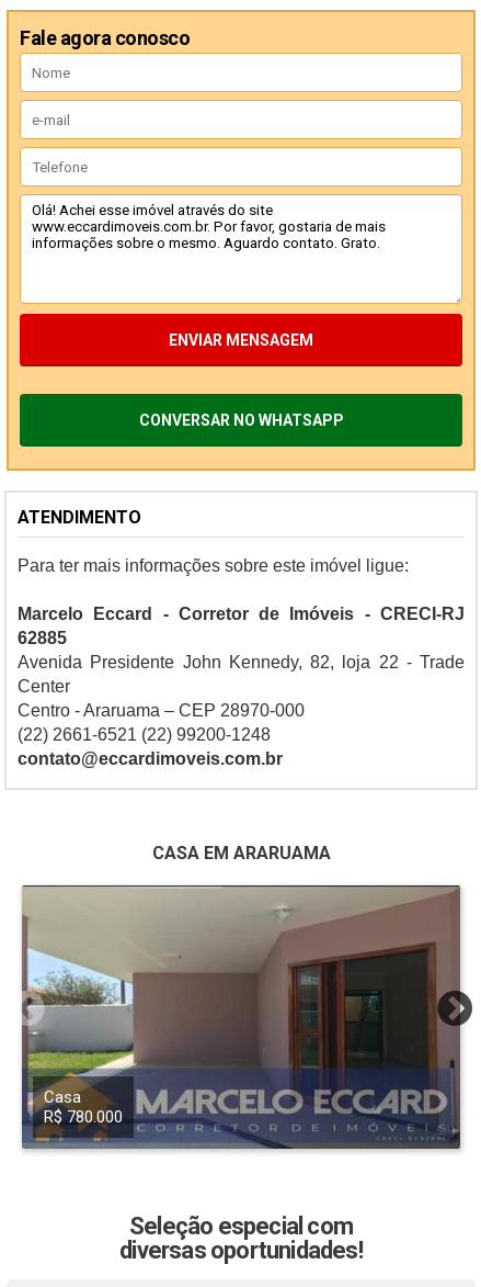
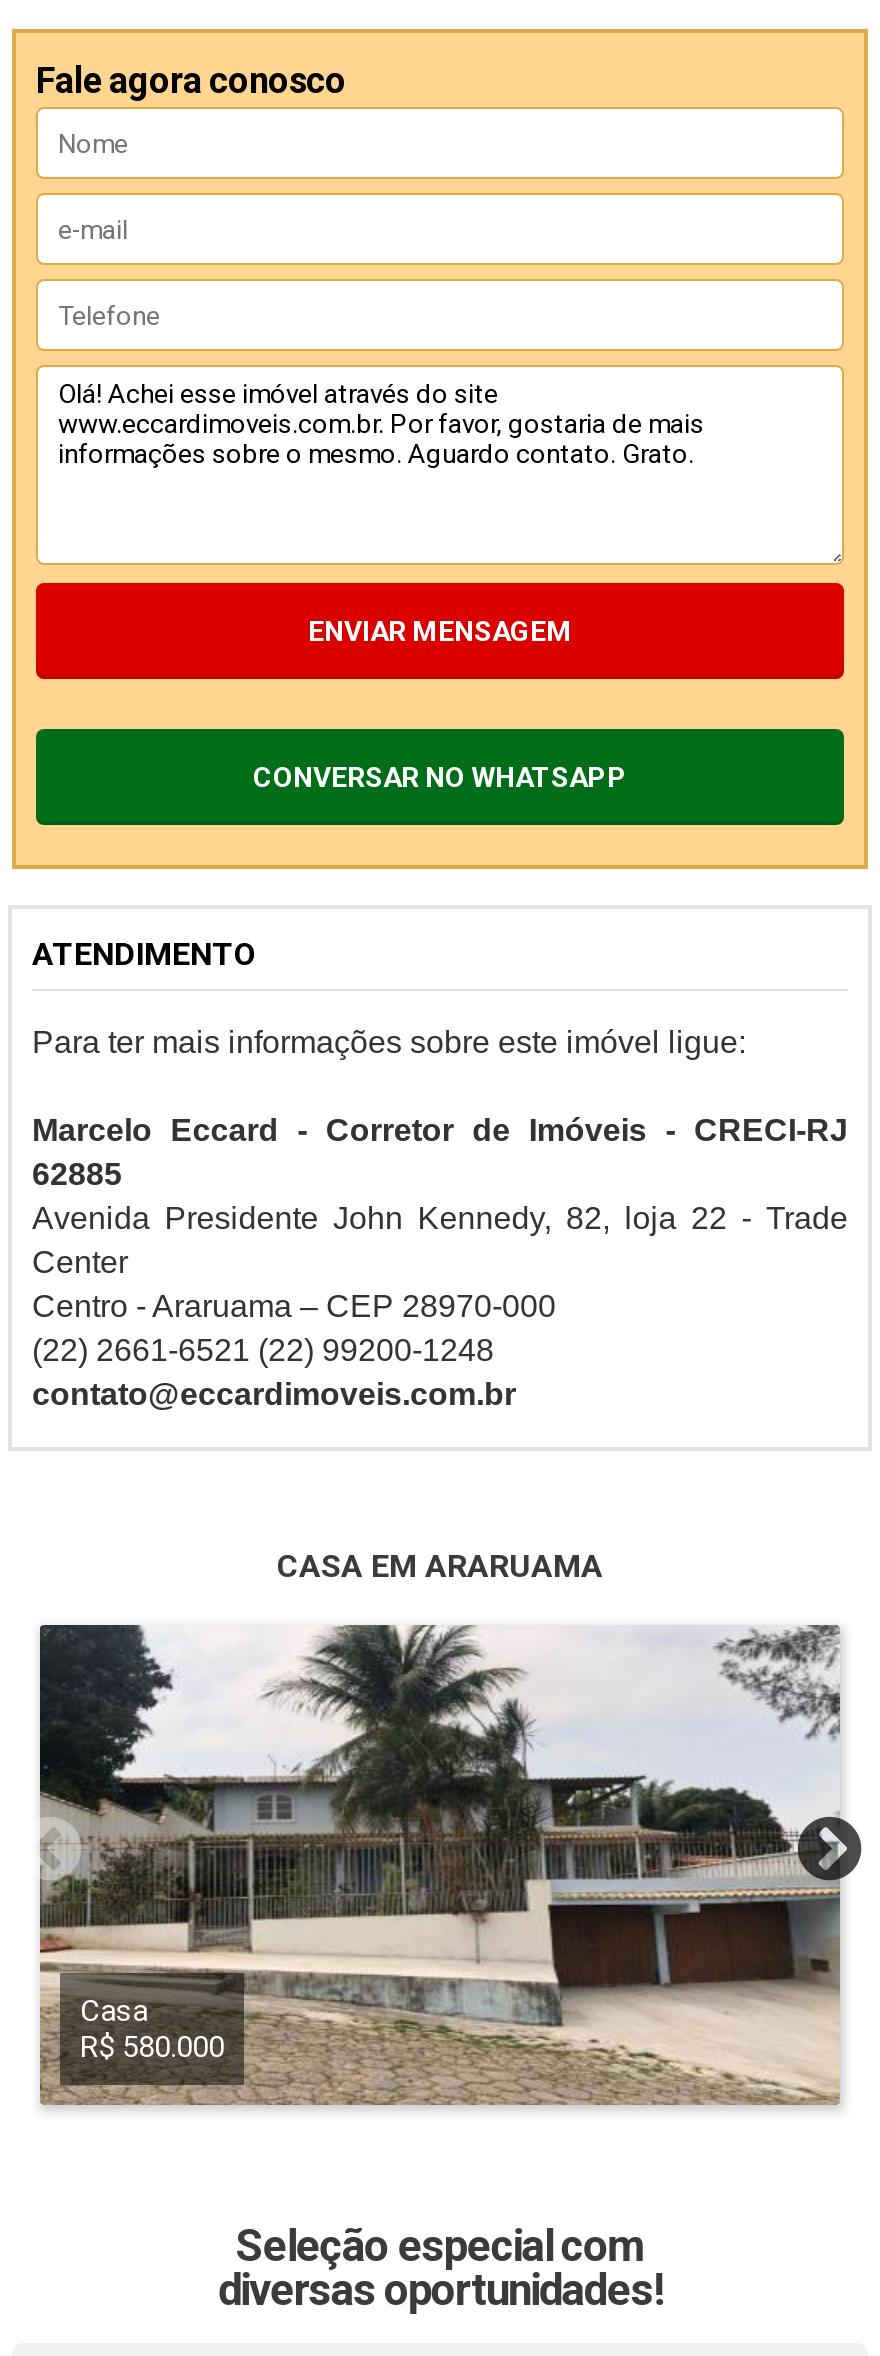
- [image]
- R$ 780.000
+ [image]
+ R$ 580.000
